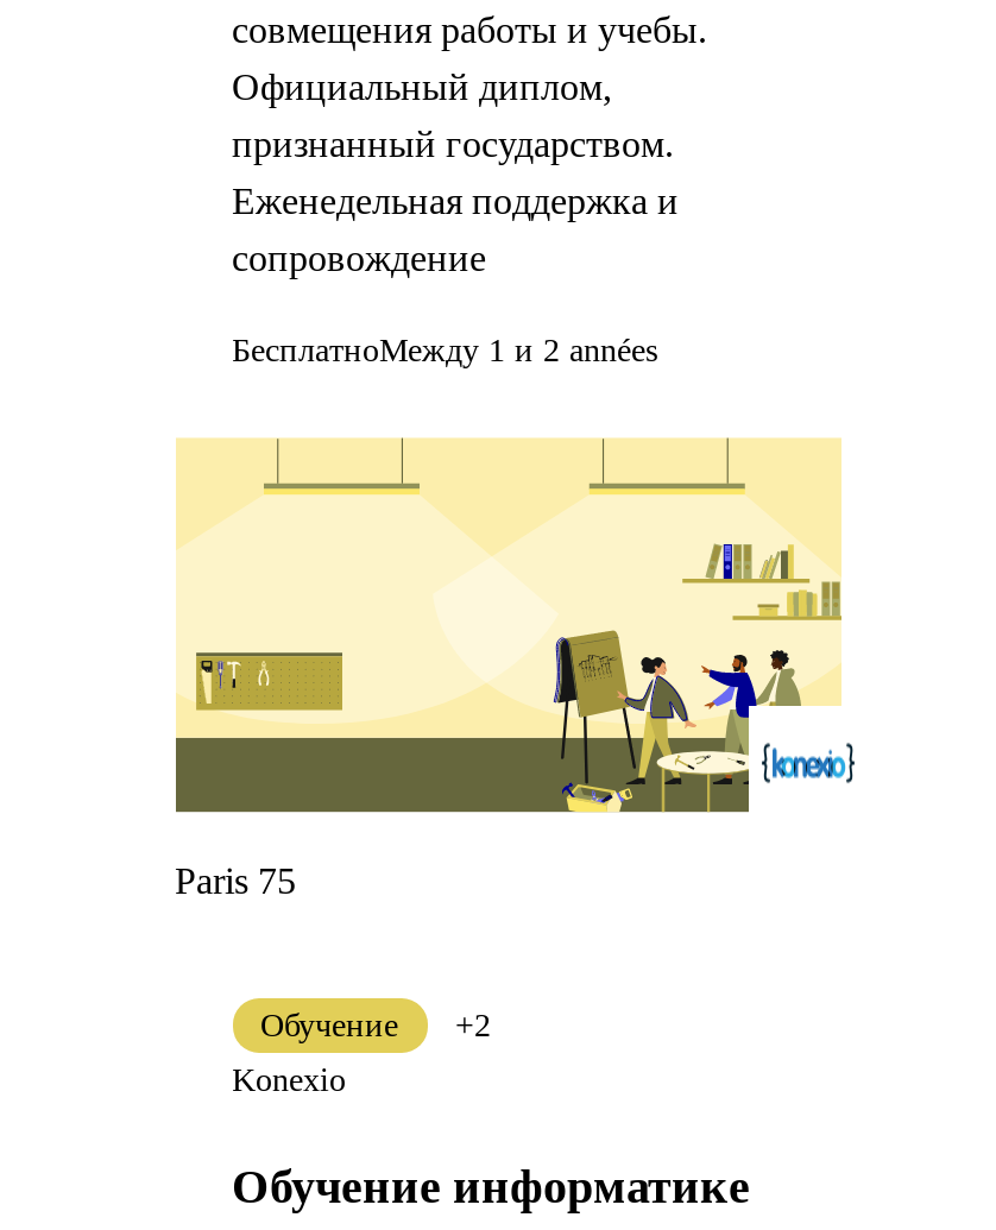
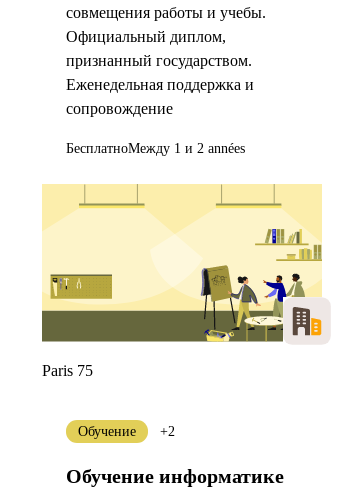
- [image]
+ [image]

- Konexio
